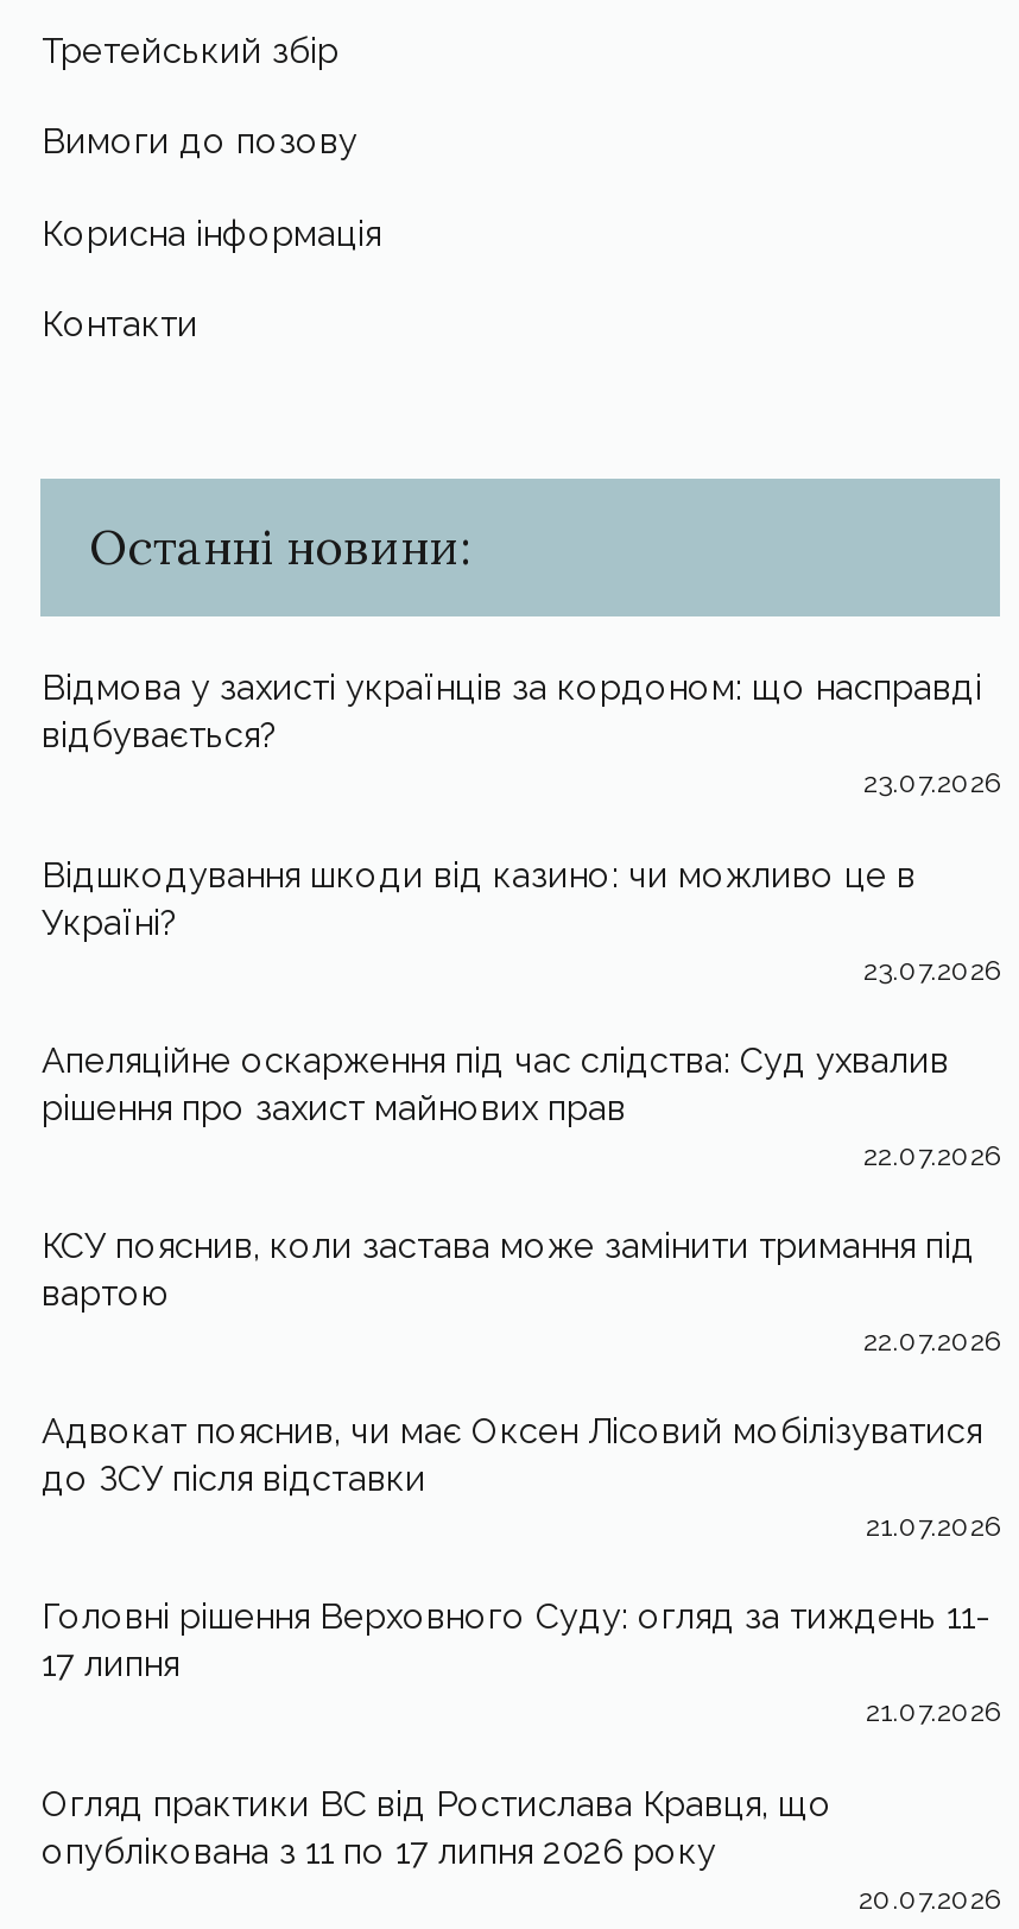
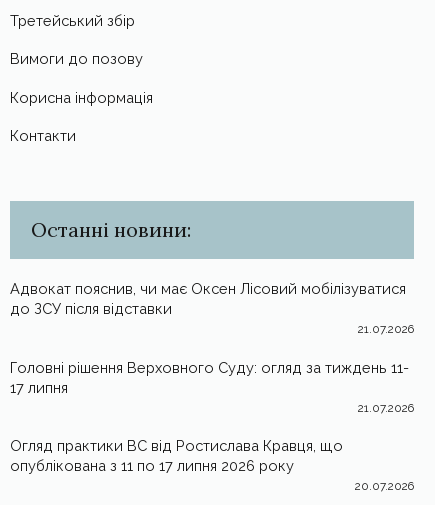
- Відмова у захисті українців за кордоном: що насправді
- відбувається?
- 23.07.2026
- Відшкодування шкоди від казино: чи можливо це в
- Україні?
- 23.07.2026
- Апеляційне оскарження під час слідства: Суд ухвалив
- рішення про захист майнових прав
- 22.07.2026
- КСУ пояснив, коли застава може замінити тримання під
- вартою
- 22.07.2026
